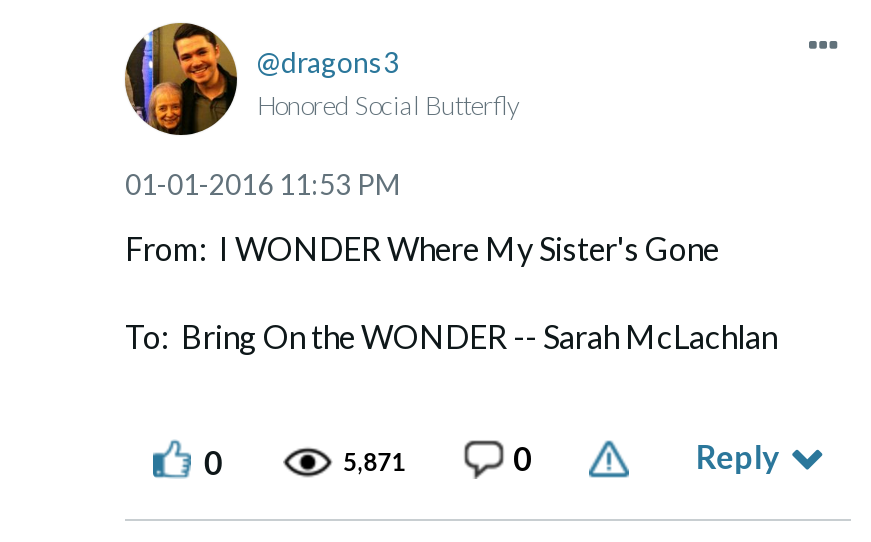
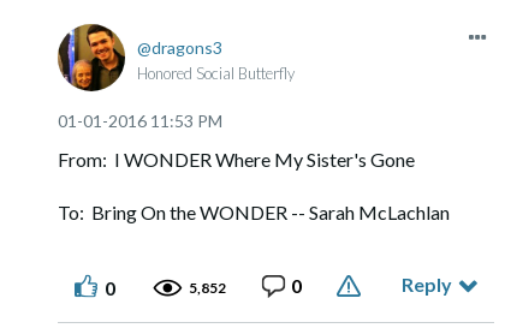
- 5,871
+ 5,852
